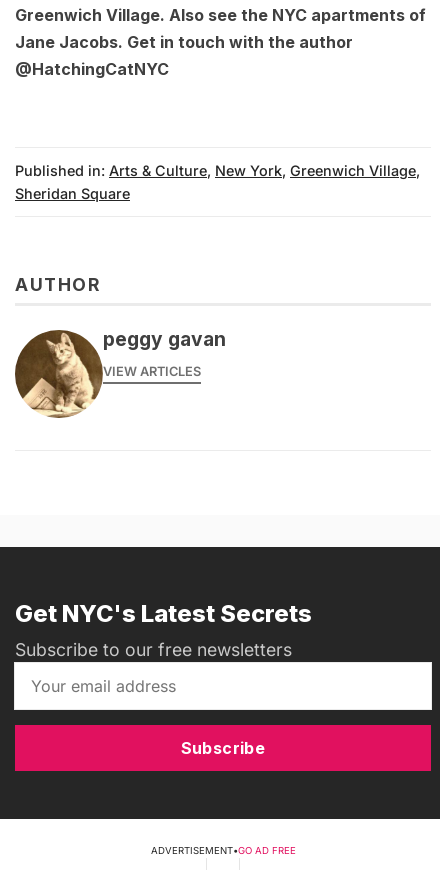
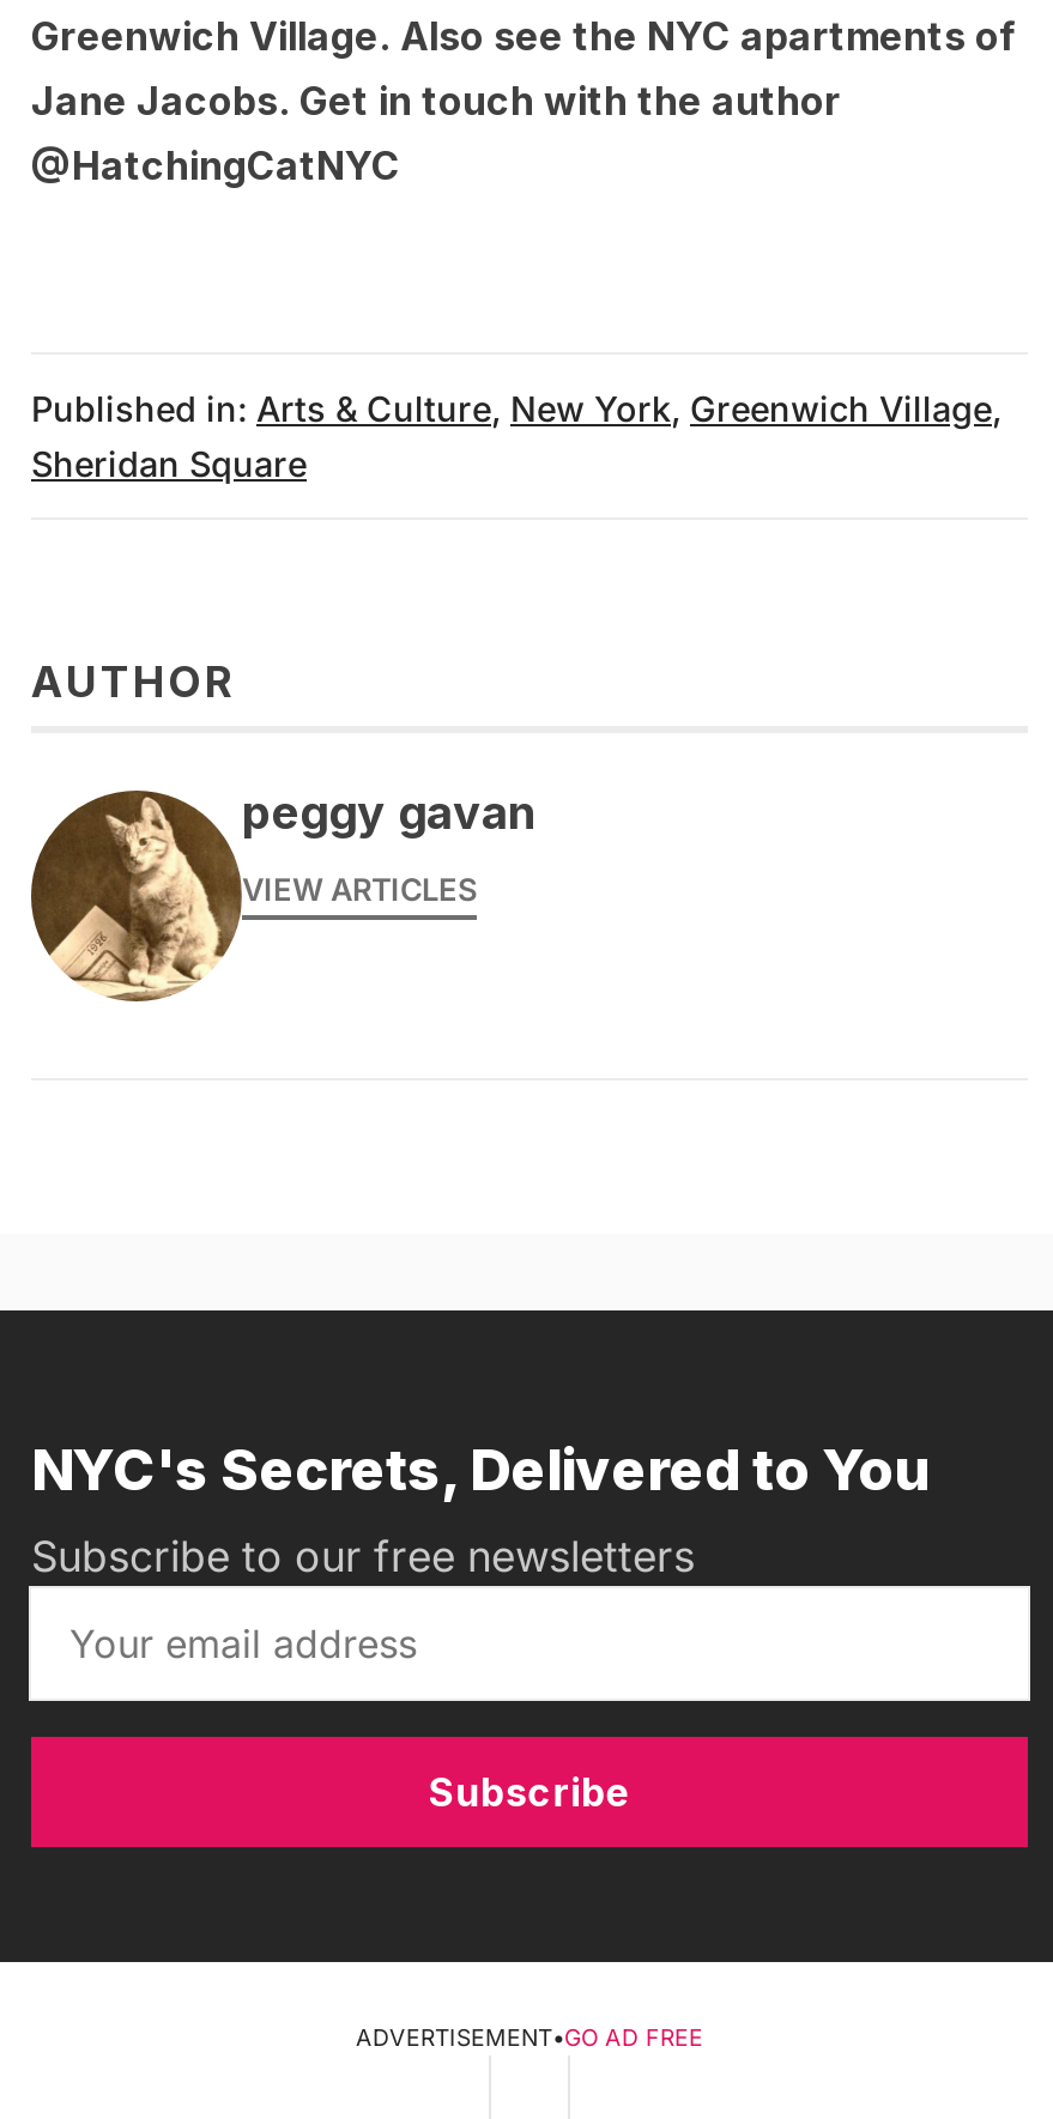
- Get NYC's Latest Secrets
+ NYC's Secrets, Delivered to You
